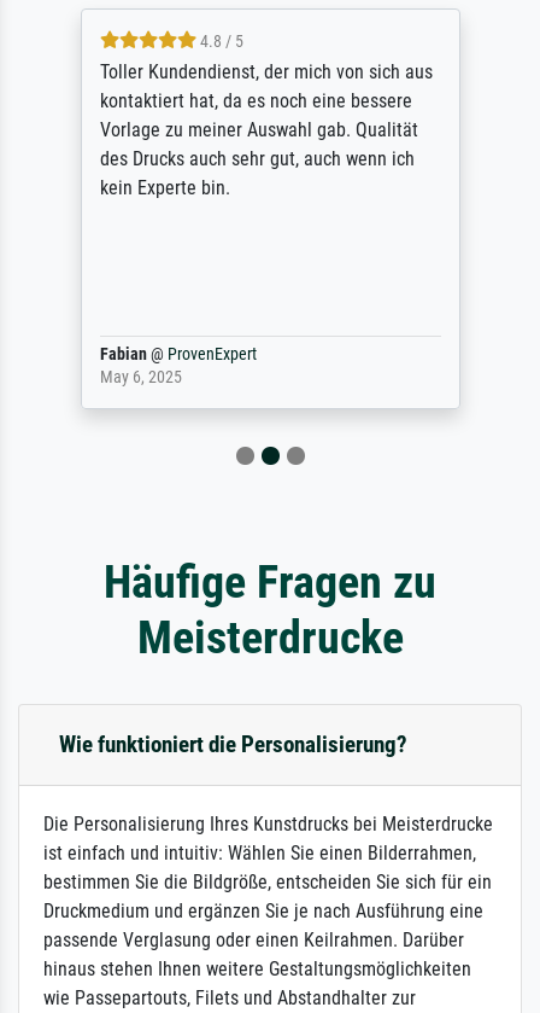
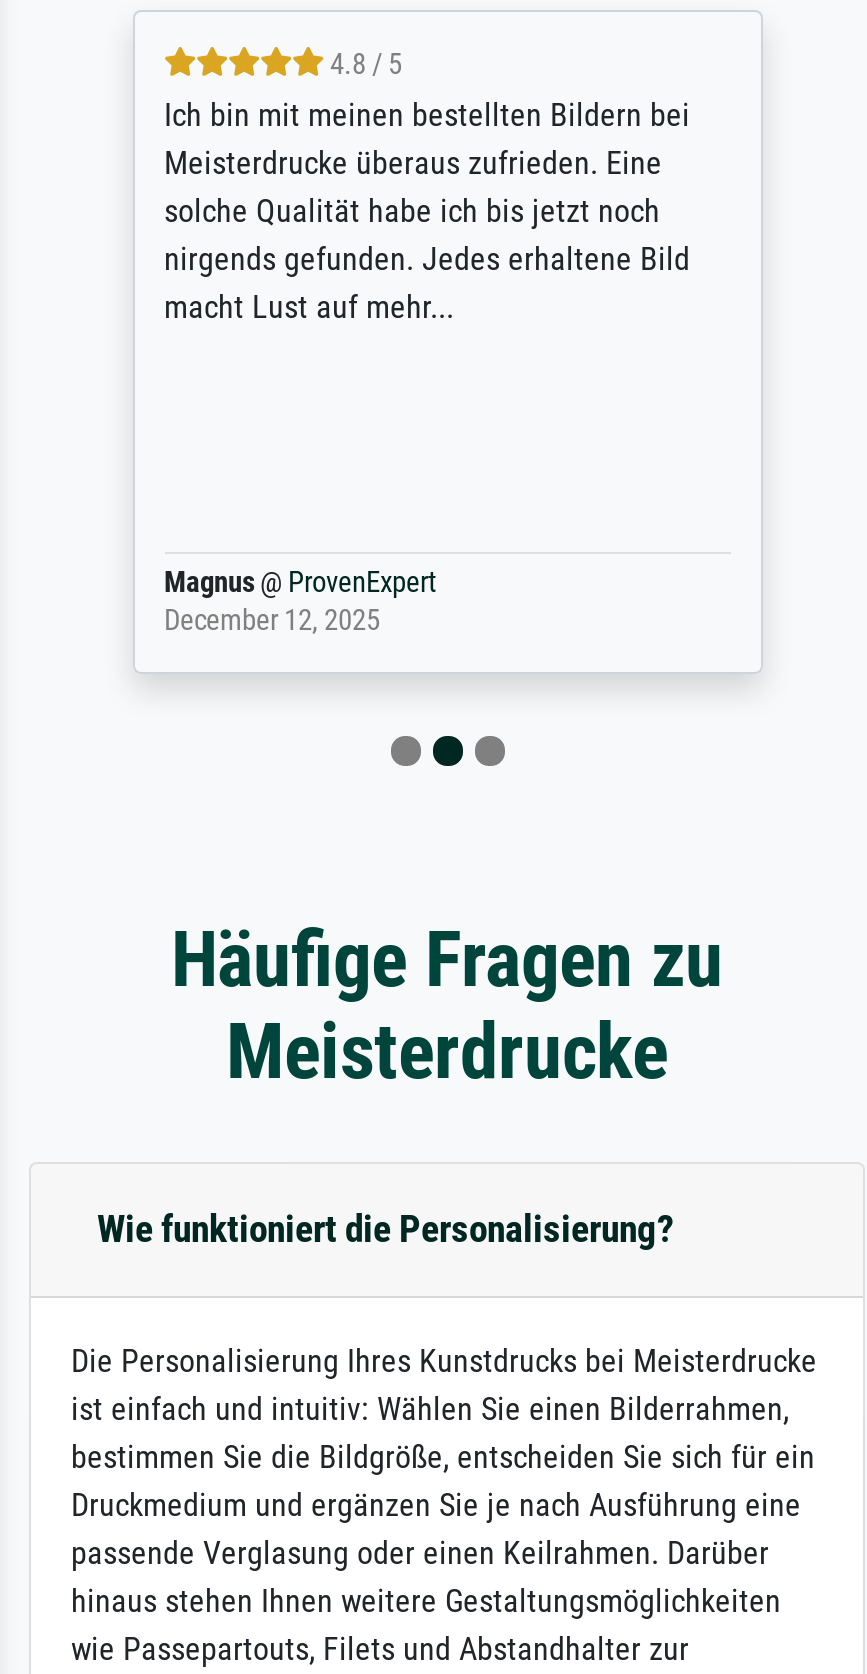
- Toller Kundendienst, der mich von sich aus
- kontaktiert hat, da es noch eine bessere
- Vorlage zu meiner Auswahl gab. Qualität
- des Drucks auch sehr gut, auch wenn ich
- kein Experte bin.
+ Ich bin mit meinen bestellten Bildern bei
+ Meisterdrucke überaus zufrieden. Eine
+ solche Qualität habe ich bis jetzt noch
+ nirgends gefunden. Jedes erhaltene Bild
+ macht Lust auf mehr...

- Fabian @ ProvenExpert
- May 6, 2025
+ Magnus @ ProvenExpert
+ December 12, 2025
